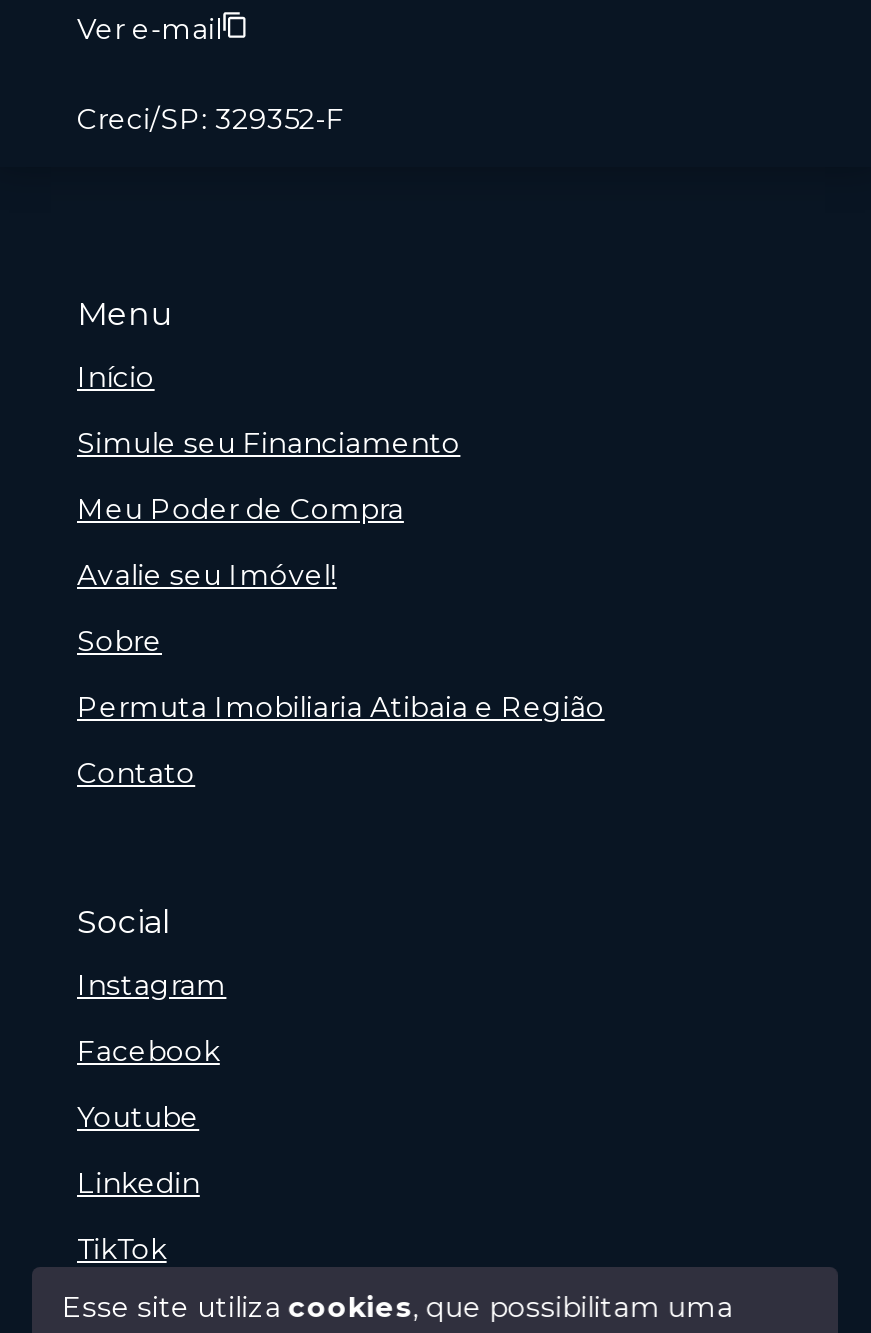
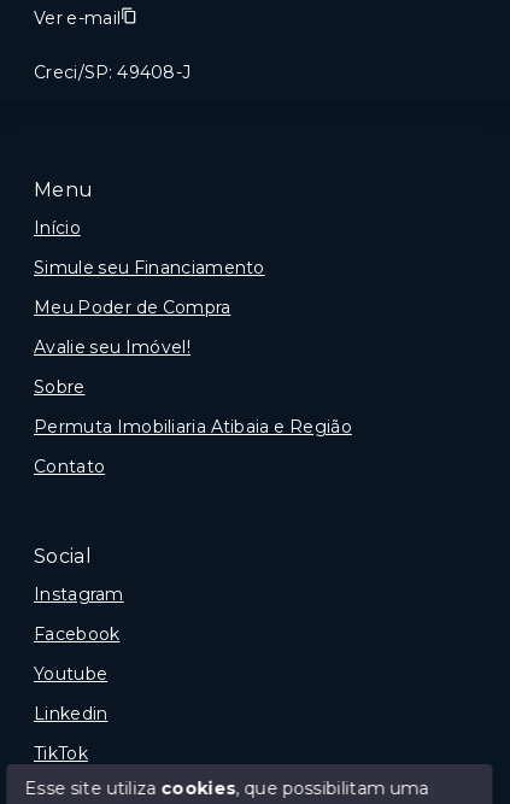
- Creci/SP: 329352-F
+ Creci/SP: 49408-J
